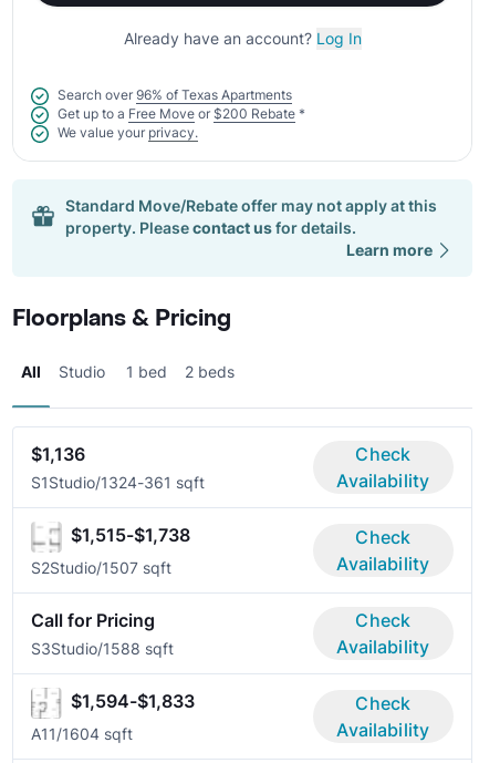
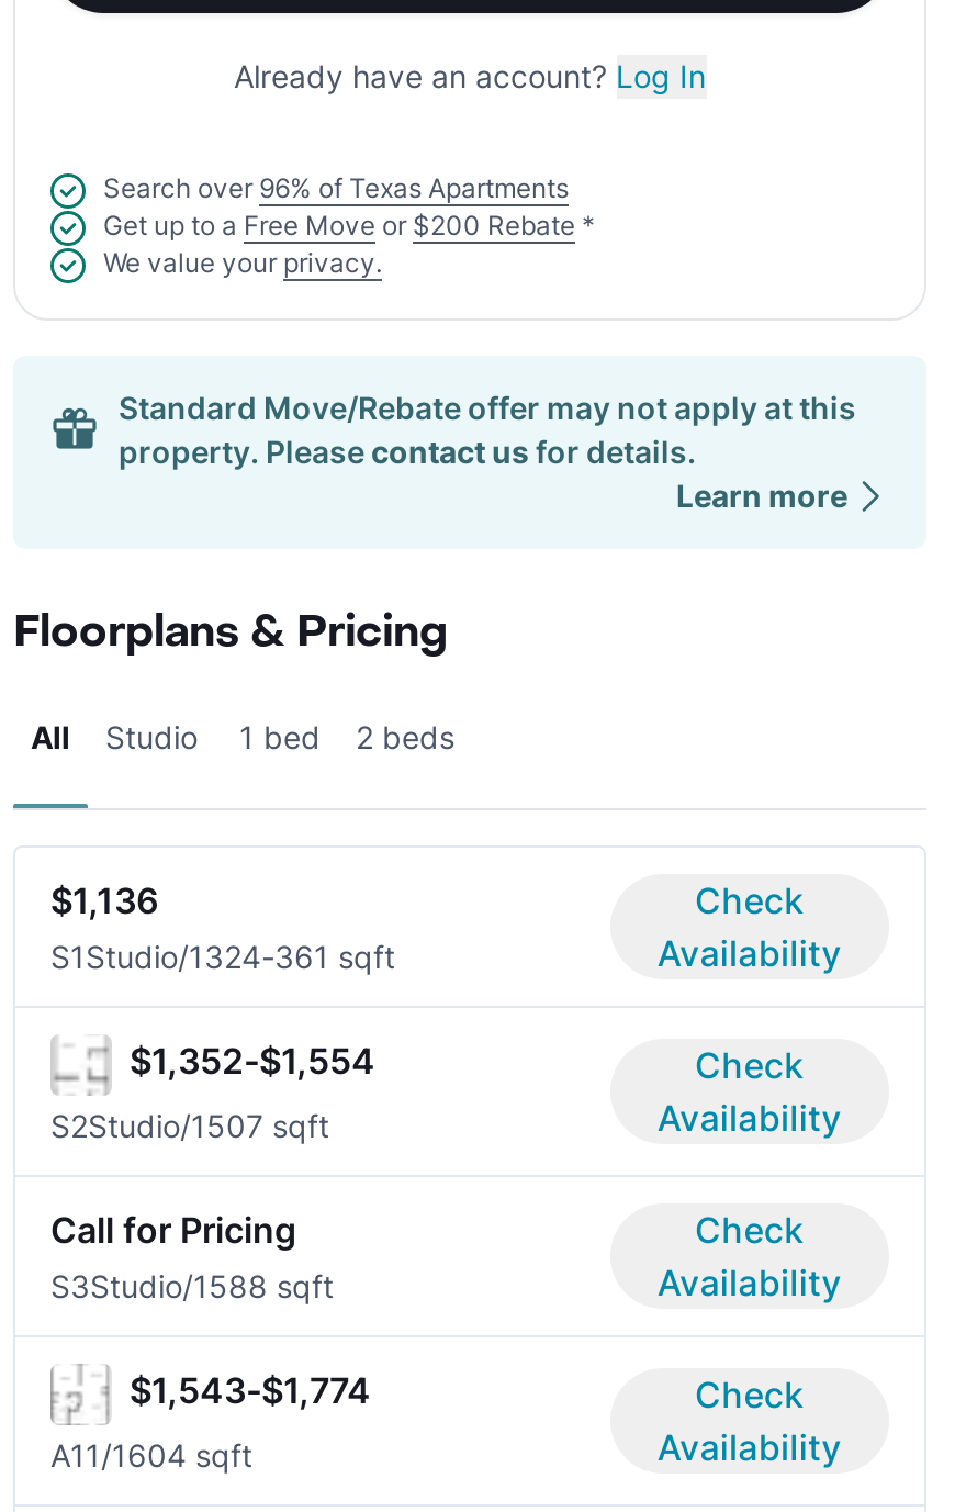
- $1,515-$1,738
+ $1,352-$1,554

- $1,594-$1,833
+ $1,543-$1,774
